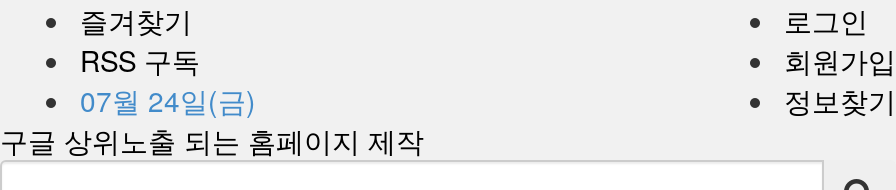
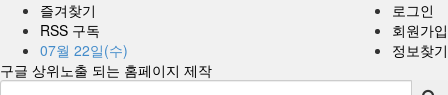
- 07월 24일(금)
+ 07월 22일(수)
